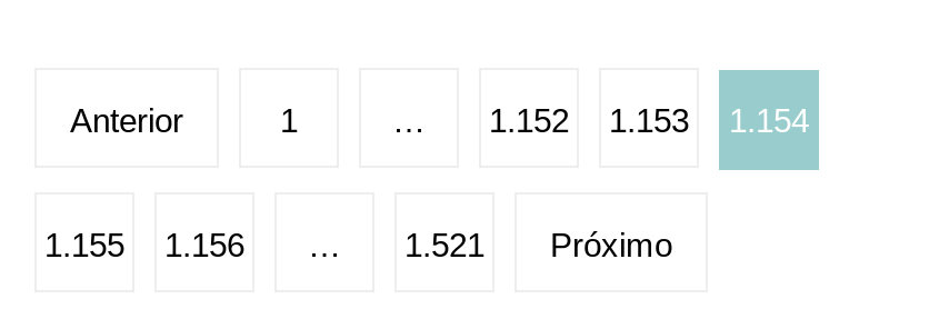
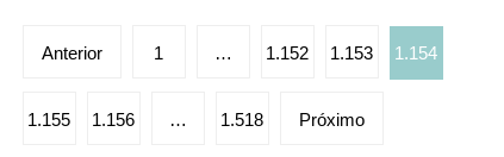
- 1.521
+ 1.518
